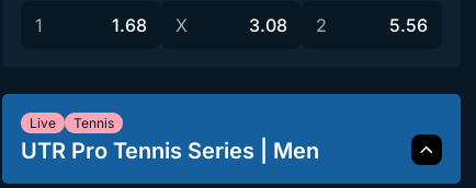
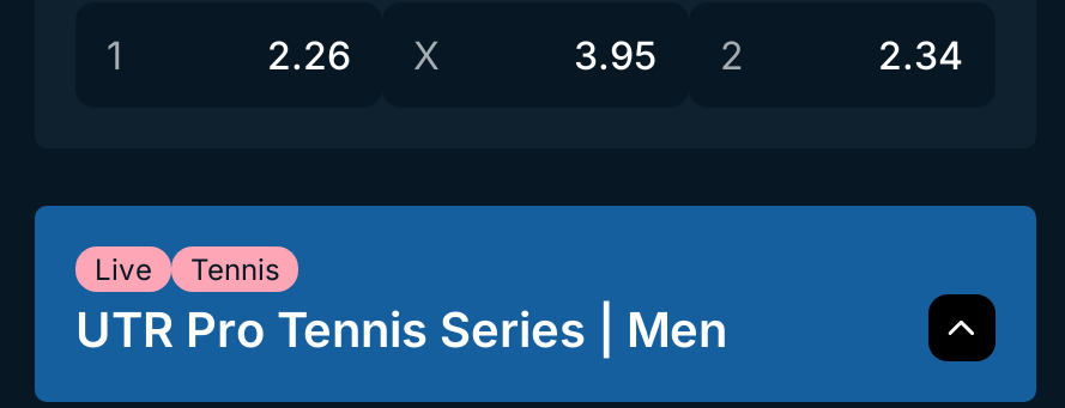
- 1.68 X
+ 2.26 X

- 3.08 2
+ 3.95 2

- 5.56
+ 2.34
